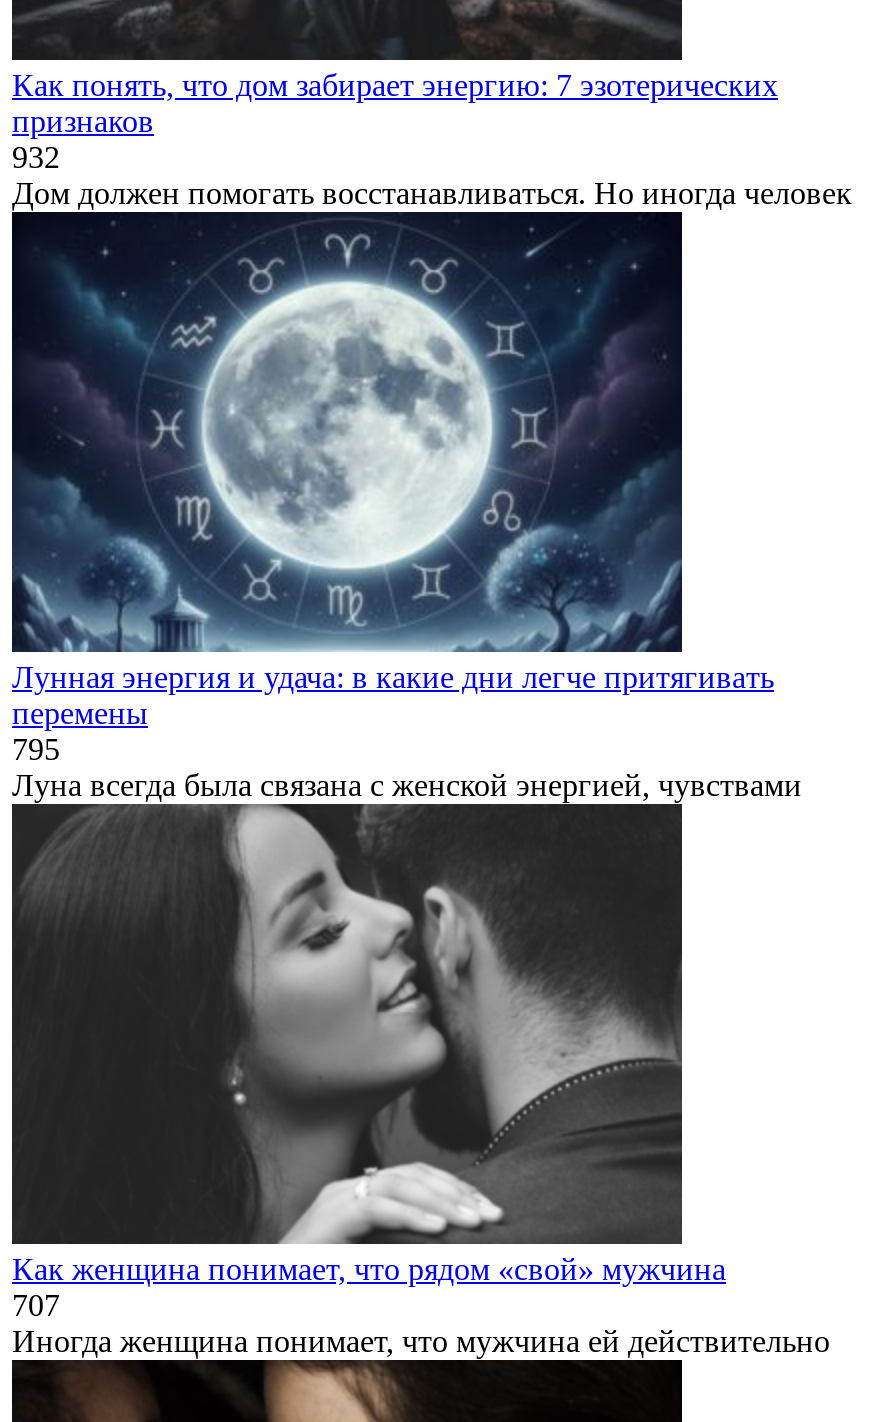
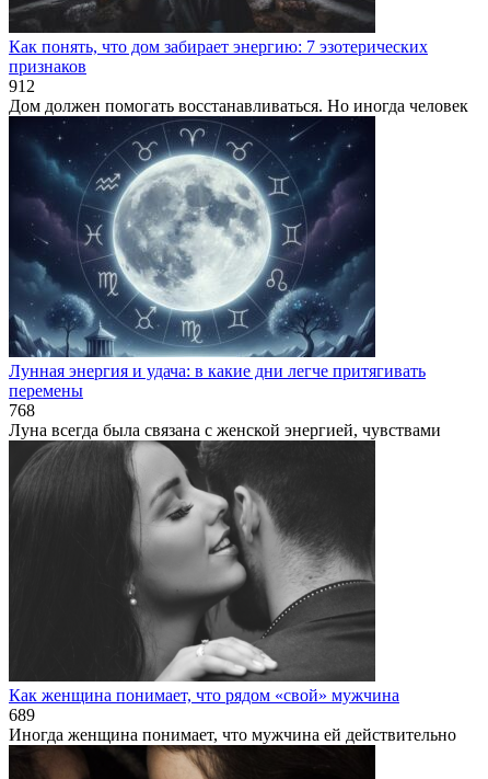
- 932
+ 912

- 795
+ 768

- 707
+ 689
